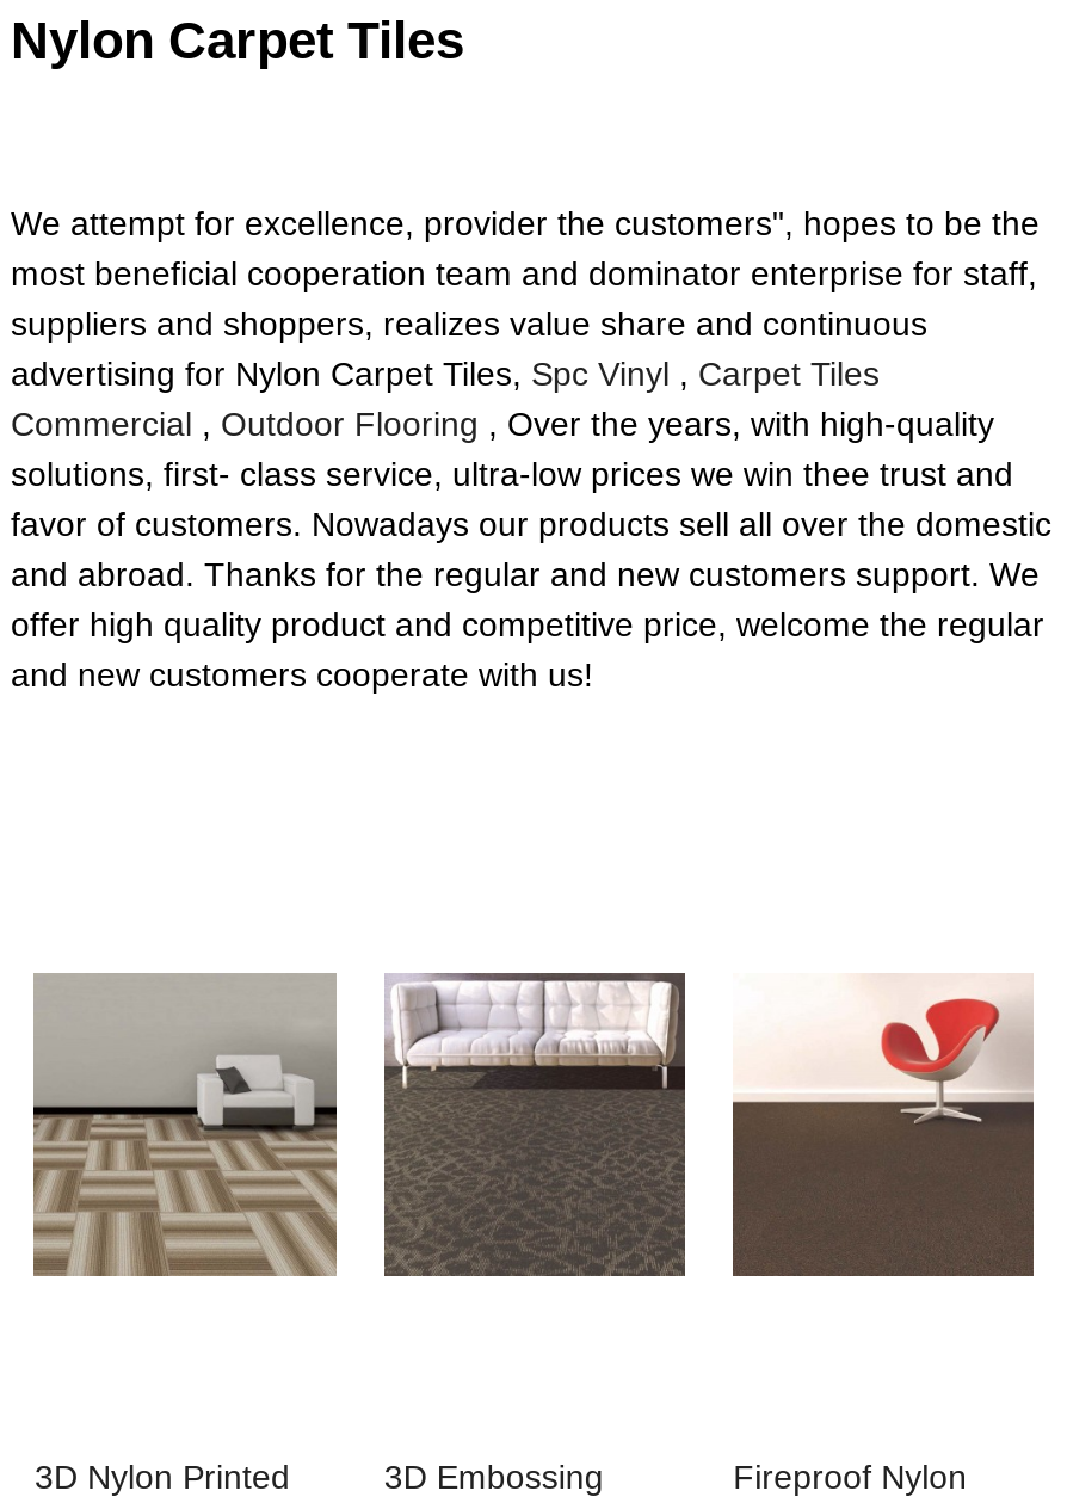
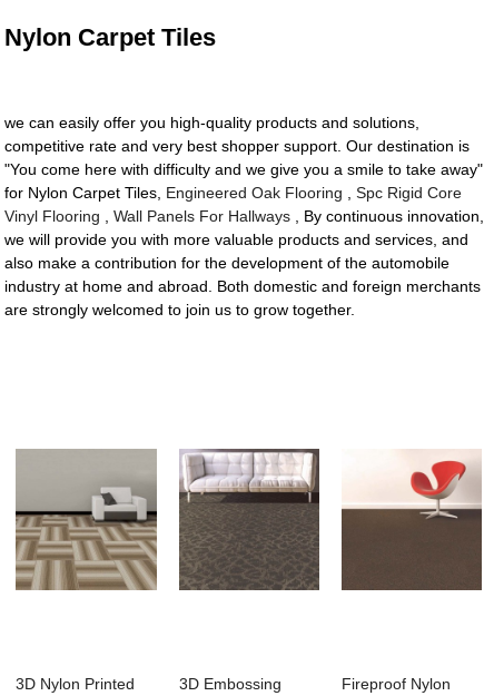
- We attempt for excellence, provider the customers", hopes to be the
- most beneficial cooperation team and dominator enterprise for staff,
- suppliers and shoppers, realizes value share and continuous
- advertising for Nylon Carpet Tiles, Spc Vinyl, Carpet Tiles
- Commercial, Outdoor Flooring, Over the years, with high-quality
- solutions, first- class service, ultra-low prices we win thee trust and
- favor of customers. Nowadays our products sell all over the domestic
- and abroad. Thanks for the regular and new customers support. We
- offer high quality product and competitive price, welcome the regular
- and new customers cooperate with us!
+ we can easily offer you high-quality products and solutions,
+ competitive rate and very best shopper support. Our destination is
+ "You come here with difficulty and we give you a smile to take away"
+ for Nylon Carpet Tiles, Engineered Oak Flooring, Spc Rigid Core
+ Vinyl Flooring, Wall Panels For Hallways, By continuous innovation,
+ we will provide you with more valuable products and services, and
+ also make a contribution for the development of the automobile
+ industry at home and abroad. Both domestic and foreign merchants
+ are strongly welcomed to join us to grow together.
